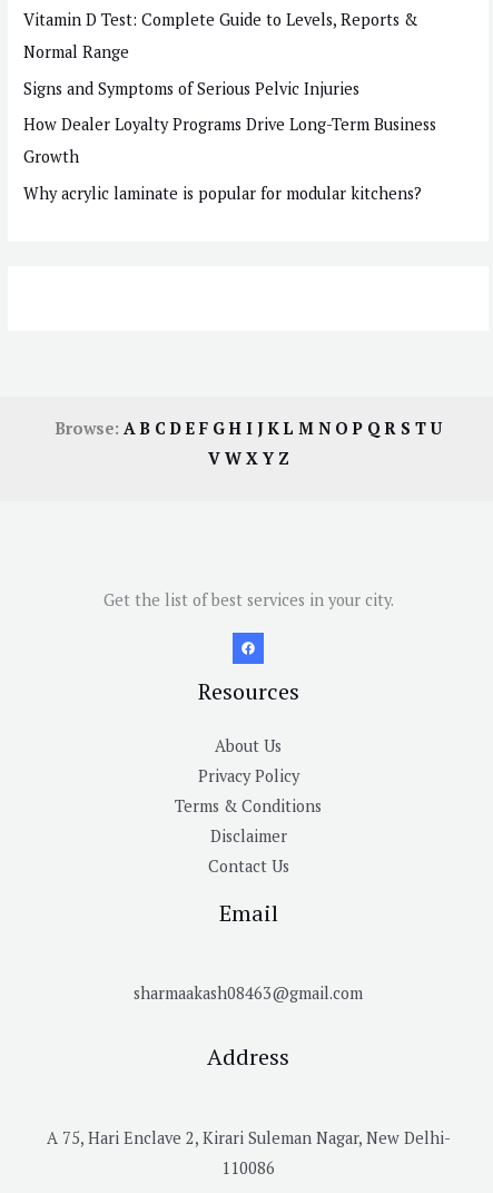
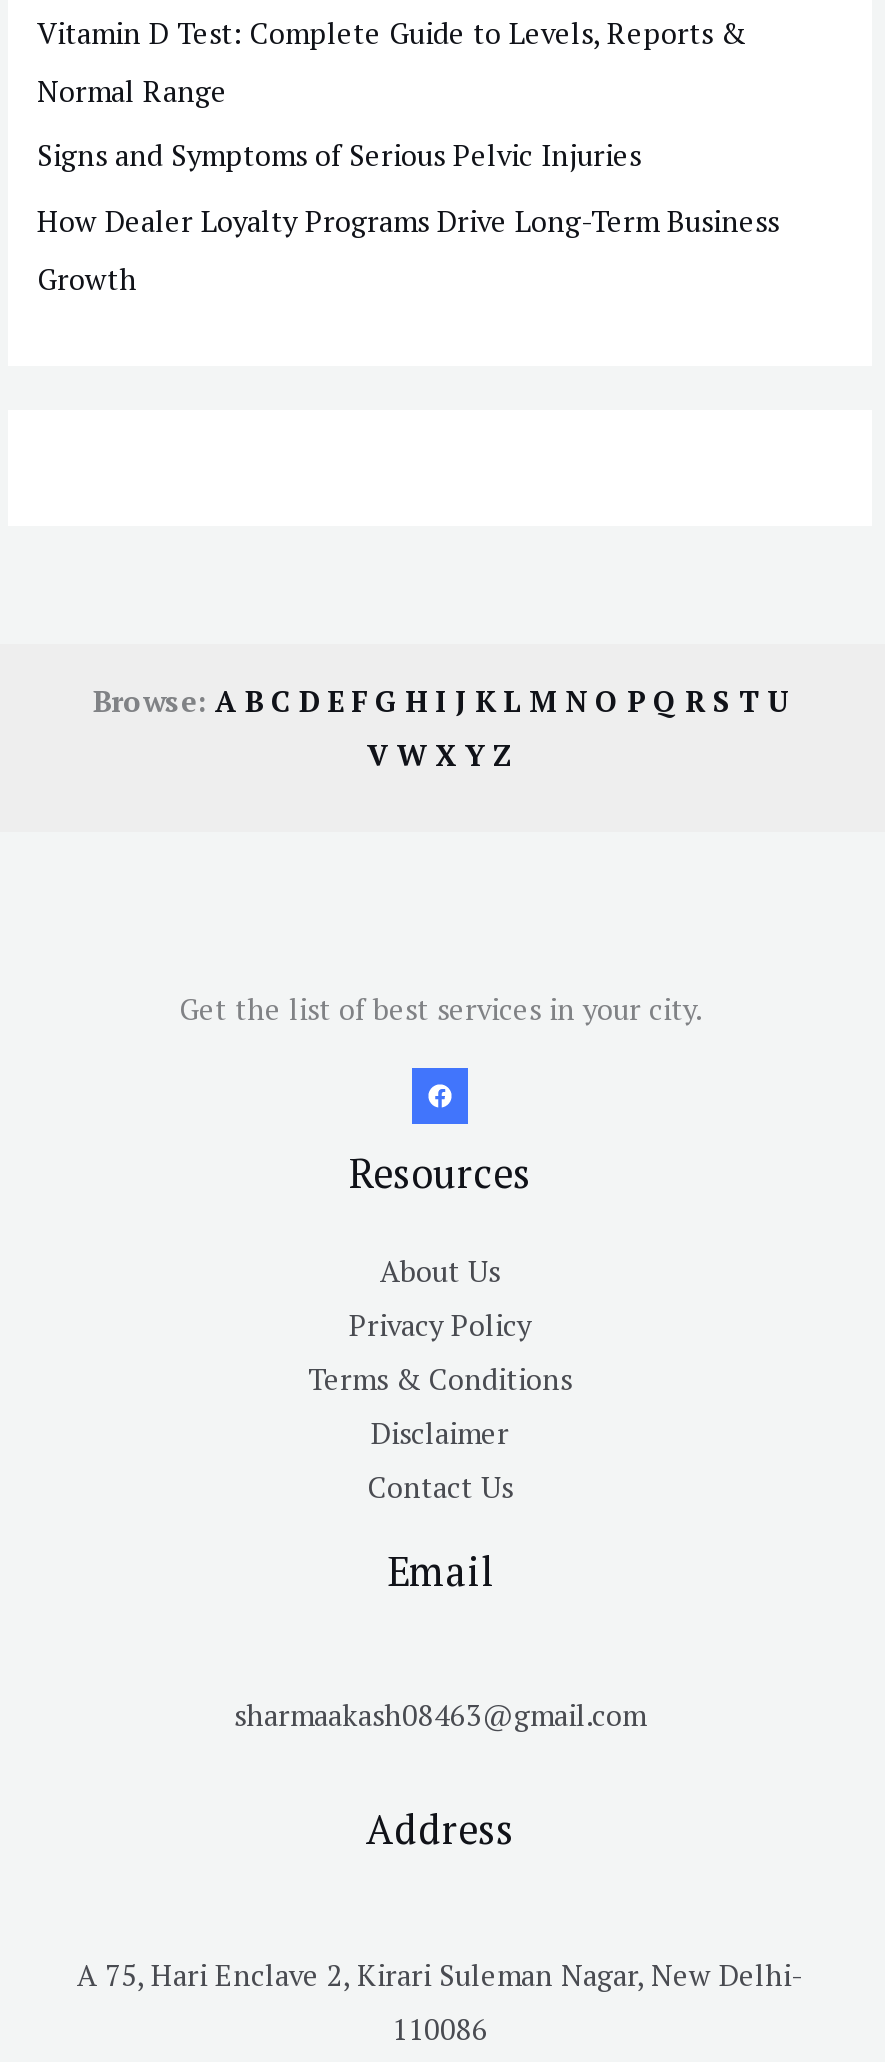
- Why acrylic laminate is popular for modular kitchens?
